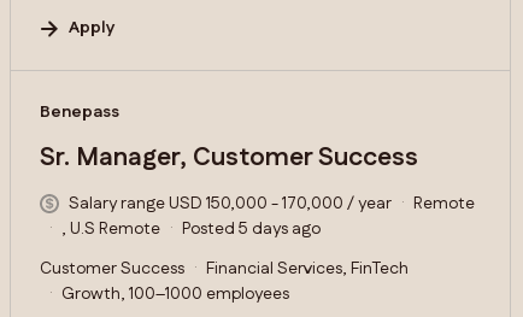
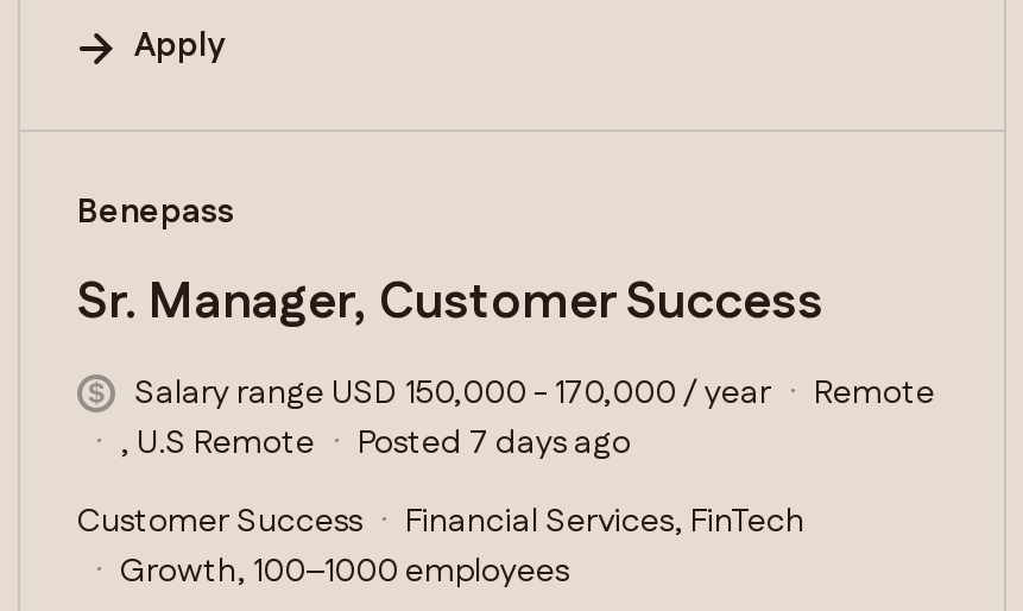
- Posted 5 days ago
+ Posted 7 days ago
